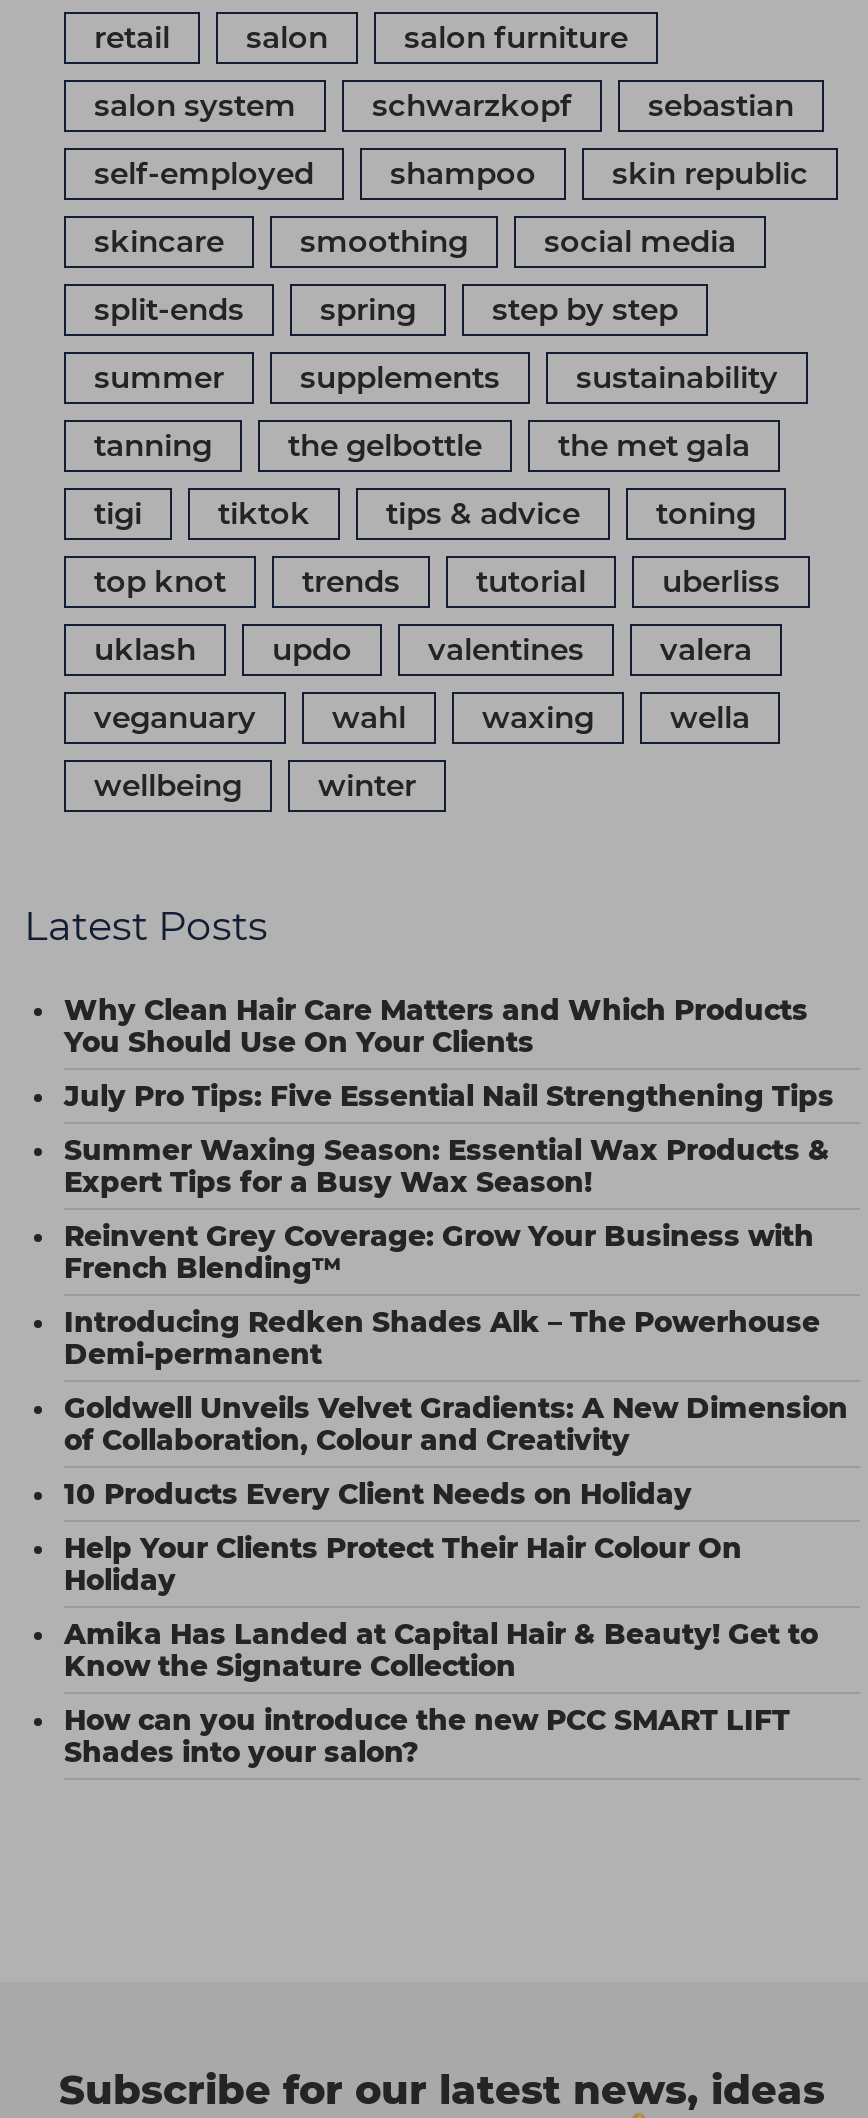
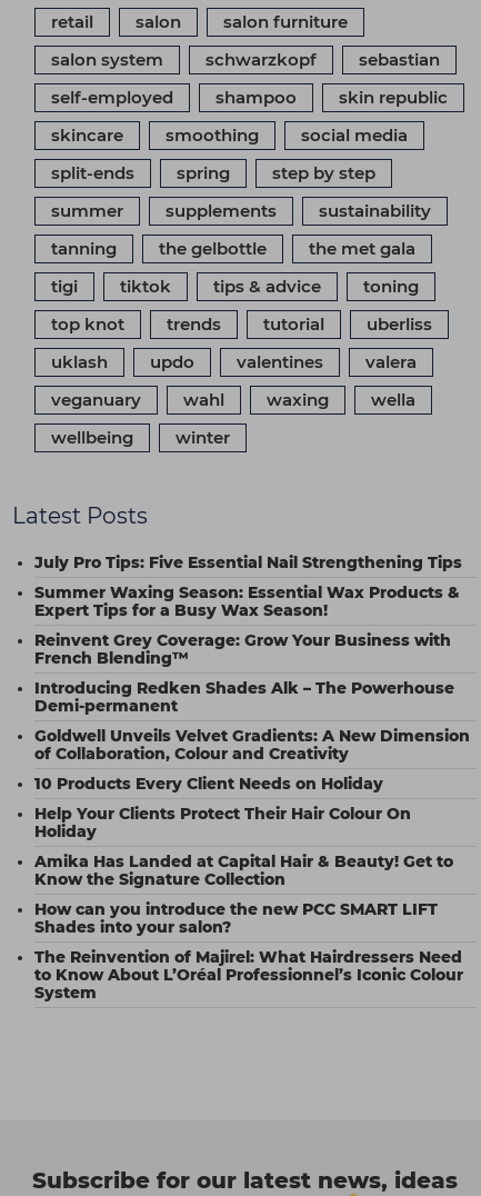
- Why Clean Hair Care Matters and Which Products
- You Should Use On Your Clients

moved up: July Pro Tips: Five Essential Nail Strengthening Tips | Summer Waxing Season: Essential Wax Products & | Expert Tips for a Busy Wax Season! | ... | How can you introduce the new PCC SMART LIFT | Shades into your salon?

+ The Reinvention of Majirel: What Hairdressers Need
+ to Know About L’Oréal Professionnel’s Iconic Colour
+ System
